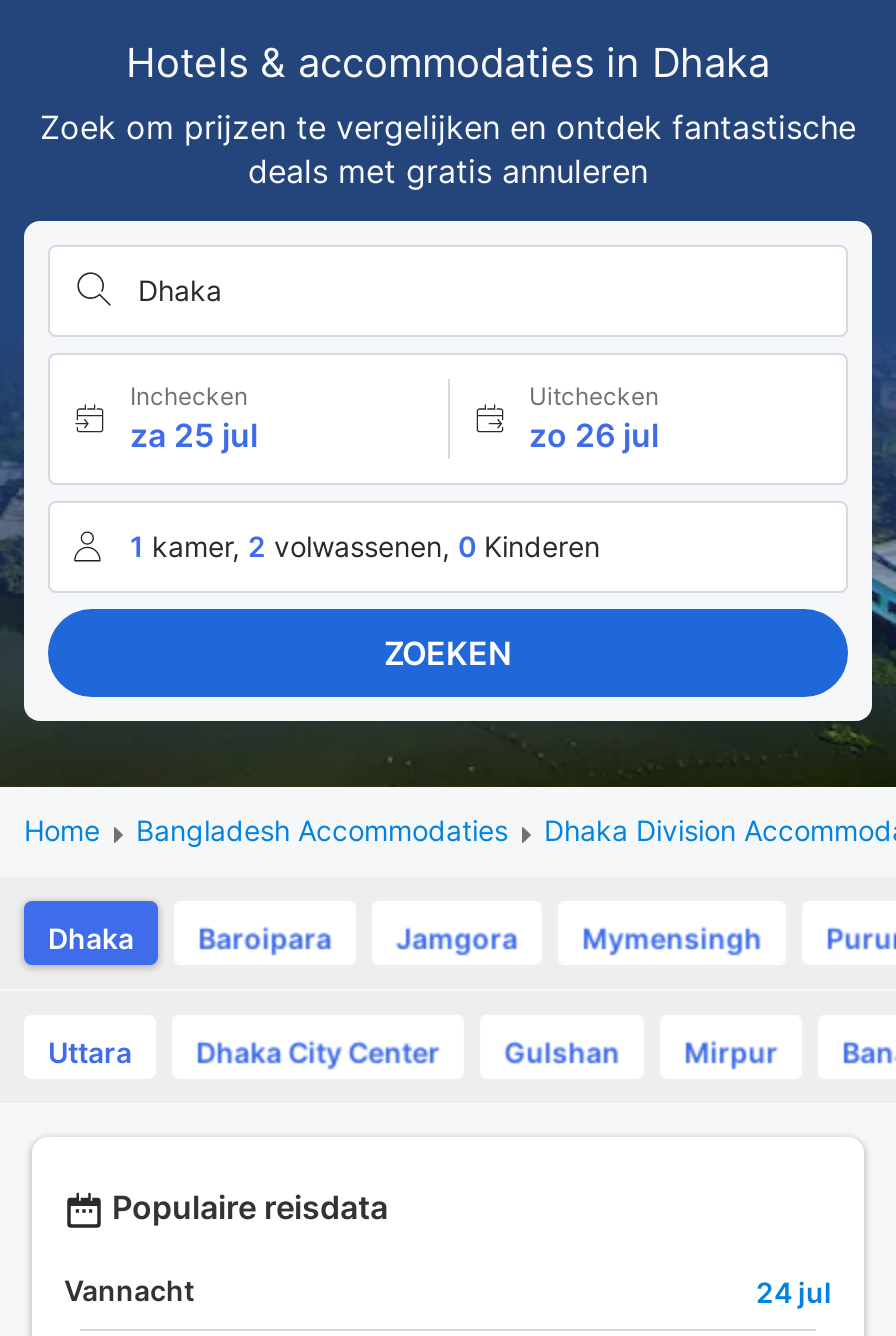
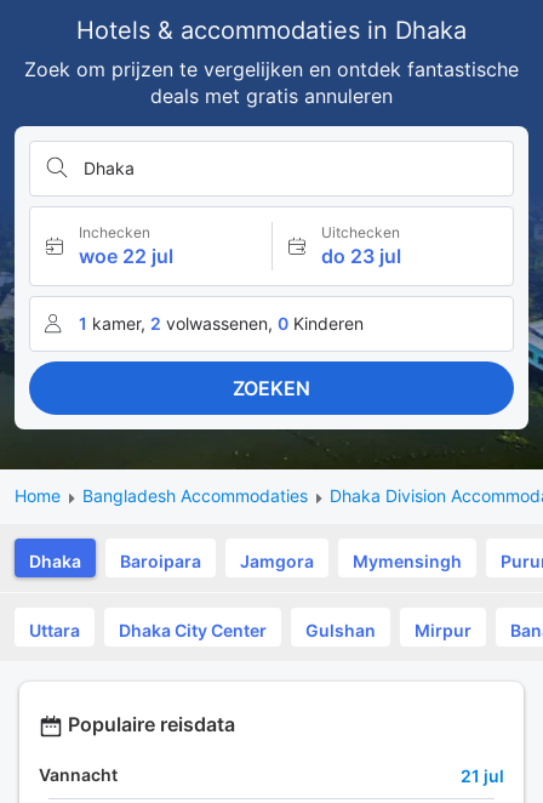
- za 25 jul
+ woe 22 jul

- zo 26 jul
+ do 23 jul

- 24 jul
+ 21 jul
